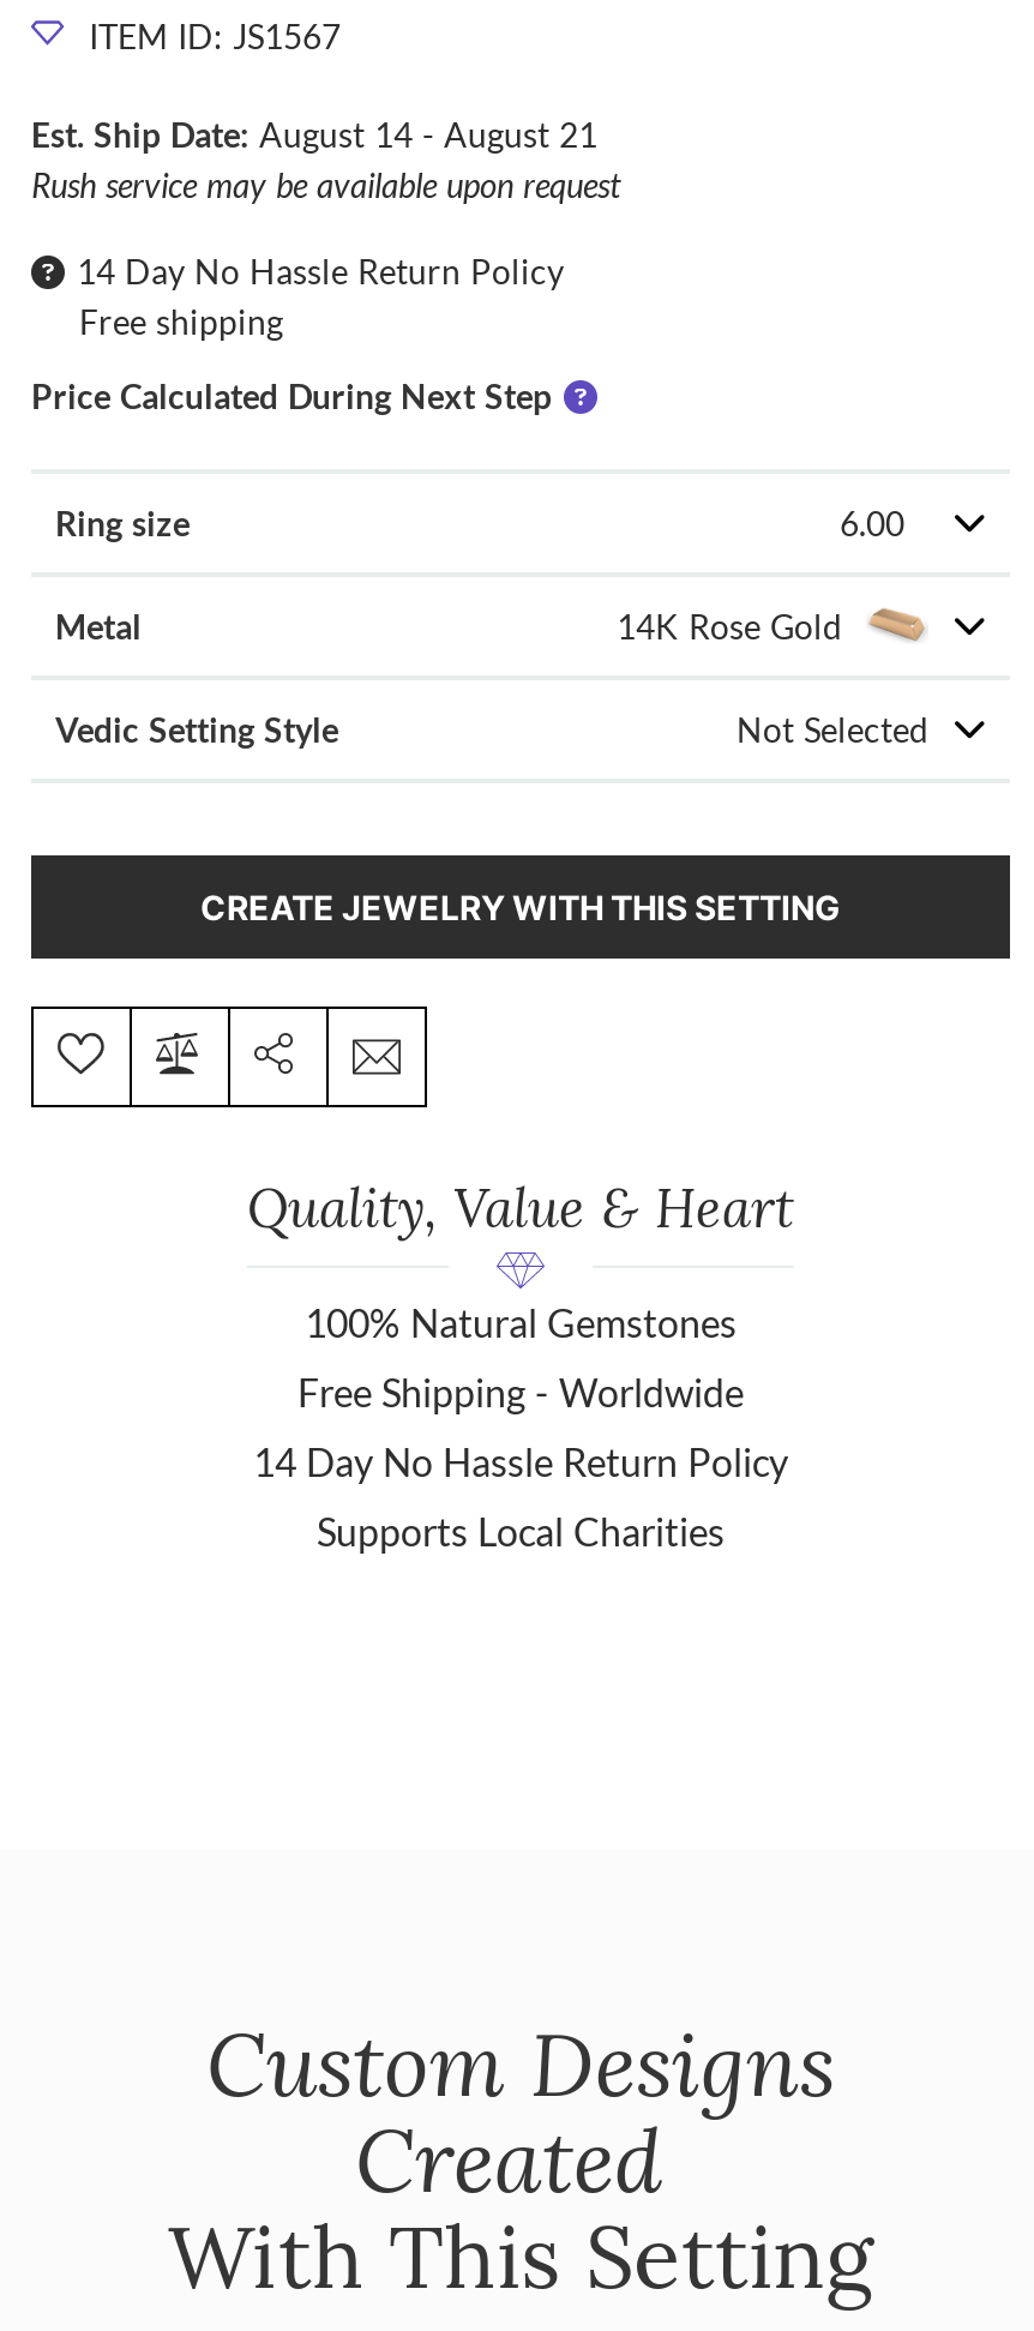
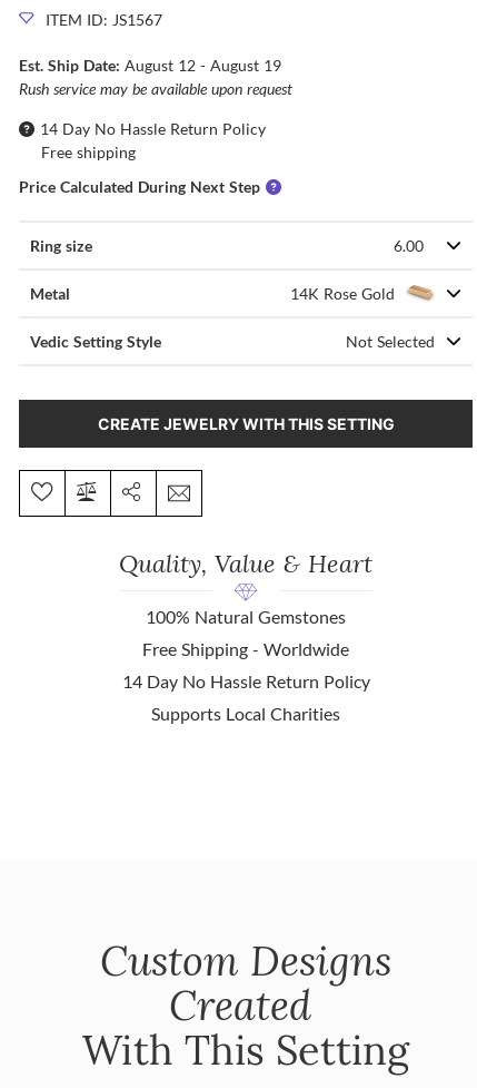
- Est. Ship Date: August 14 - August 21
+ Est. Ship Date: August 12 - August 19
